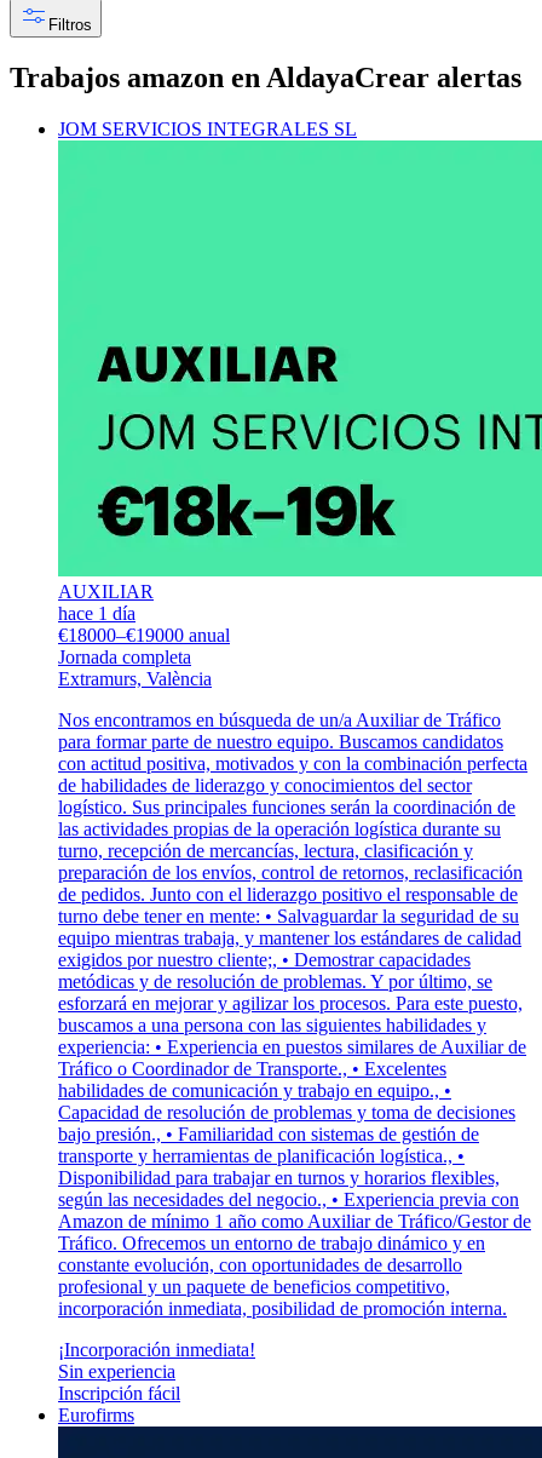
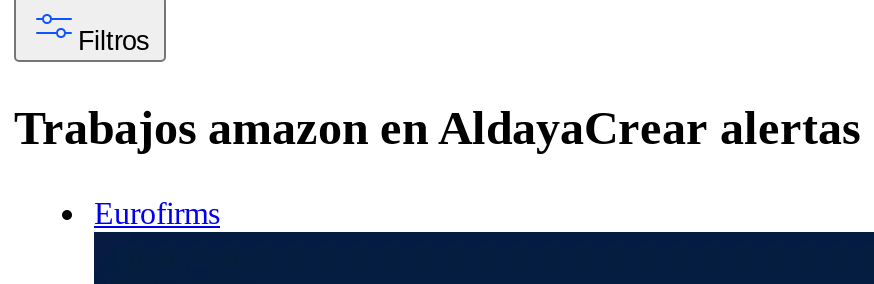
- JOM SERVICIOS INTEGRALES SL

- [image]
- AUXILIAR
- hace 1 día
- €18000–€19000 anual
- Jornada completa
- Extramurs, València
- Nos encontramos en búsqueda de un/a Auxiliar de Tráfico
- para formar parte de nuestro equipo. Buscamos candidatos
- con actitud positiva, motivados y con la combinación perfecta
- de habilidades de liderazgo y conocimientos del sector
- logístico. Sus principales funciones serán la coordinación de
- las actividades propias de la operación logística durante su
- turno, recepción de mercancías, lectura, clasificación y
- preparación de los envíos, control de retornos, reclasificación
- de pedidos. Junto con el liderazgo positivo el responsable de
- turno debe tener en mente: • Salvaguardar la seguridad de su
- equipo mientras trabaja, y mantener los estándares de calidad
- exigidos por nuestro cliente;, • Demostrar capacidades
- metódicas y de resolución de problemas. Y por último, se
- esforzará en mejorar y agilizar los procesos. Para este puesto,
- buscamos a una persona con las siguientes habilidades y
- experiencia: • Experiencia en puestos similares de Auxiliar de
- Tráfico o Coordinador de Transporte., • Excelentes
- habilidades de comunicación y trabajo en equipo., •
- Capacidad de resolución de problemas y toma de decisiones
- bajo presión., • Familiaridad con sistemas de gestión de
- transporte y herramientas de planificación logística., •
- Disponibilidad para trabajar en turnos y horarios flexibles,
- según las necesidades del negocio., • Experiencia previa con
- Amazon de mínimo 1 año como Auxiliar de Tráfico/Gestor de
- Tráfico. Ofrecemos un entorno de trabajo dinámico y en
- constante evolución, con oportunidades de desarrollo
- profesional y un paquete de beneficios competitivo,
- incorporación inmediata, posibilidad de promoción interna.
- ¡Incorporación inmediata!
- Sin experiencia
- Inscripción fácil
